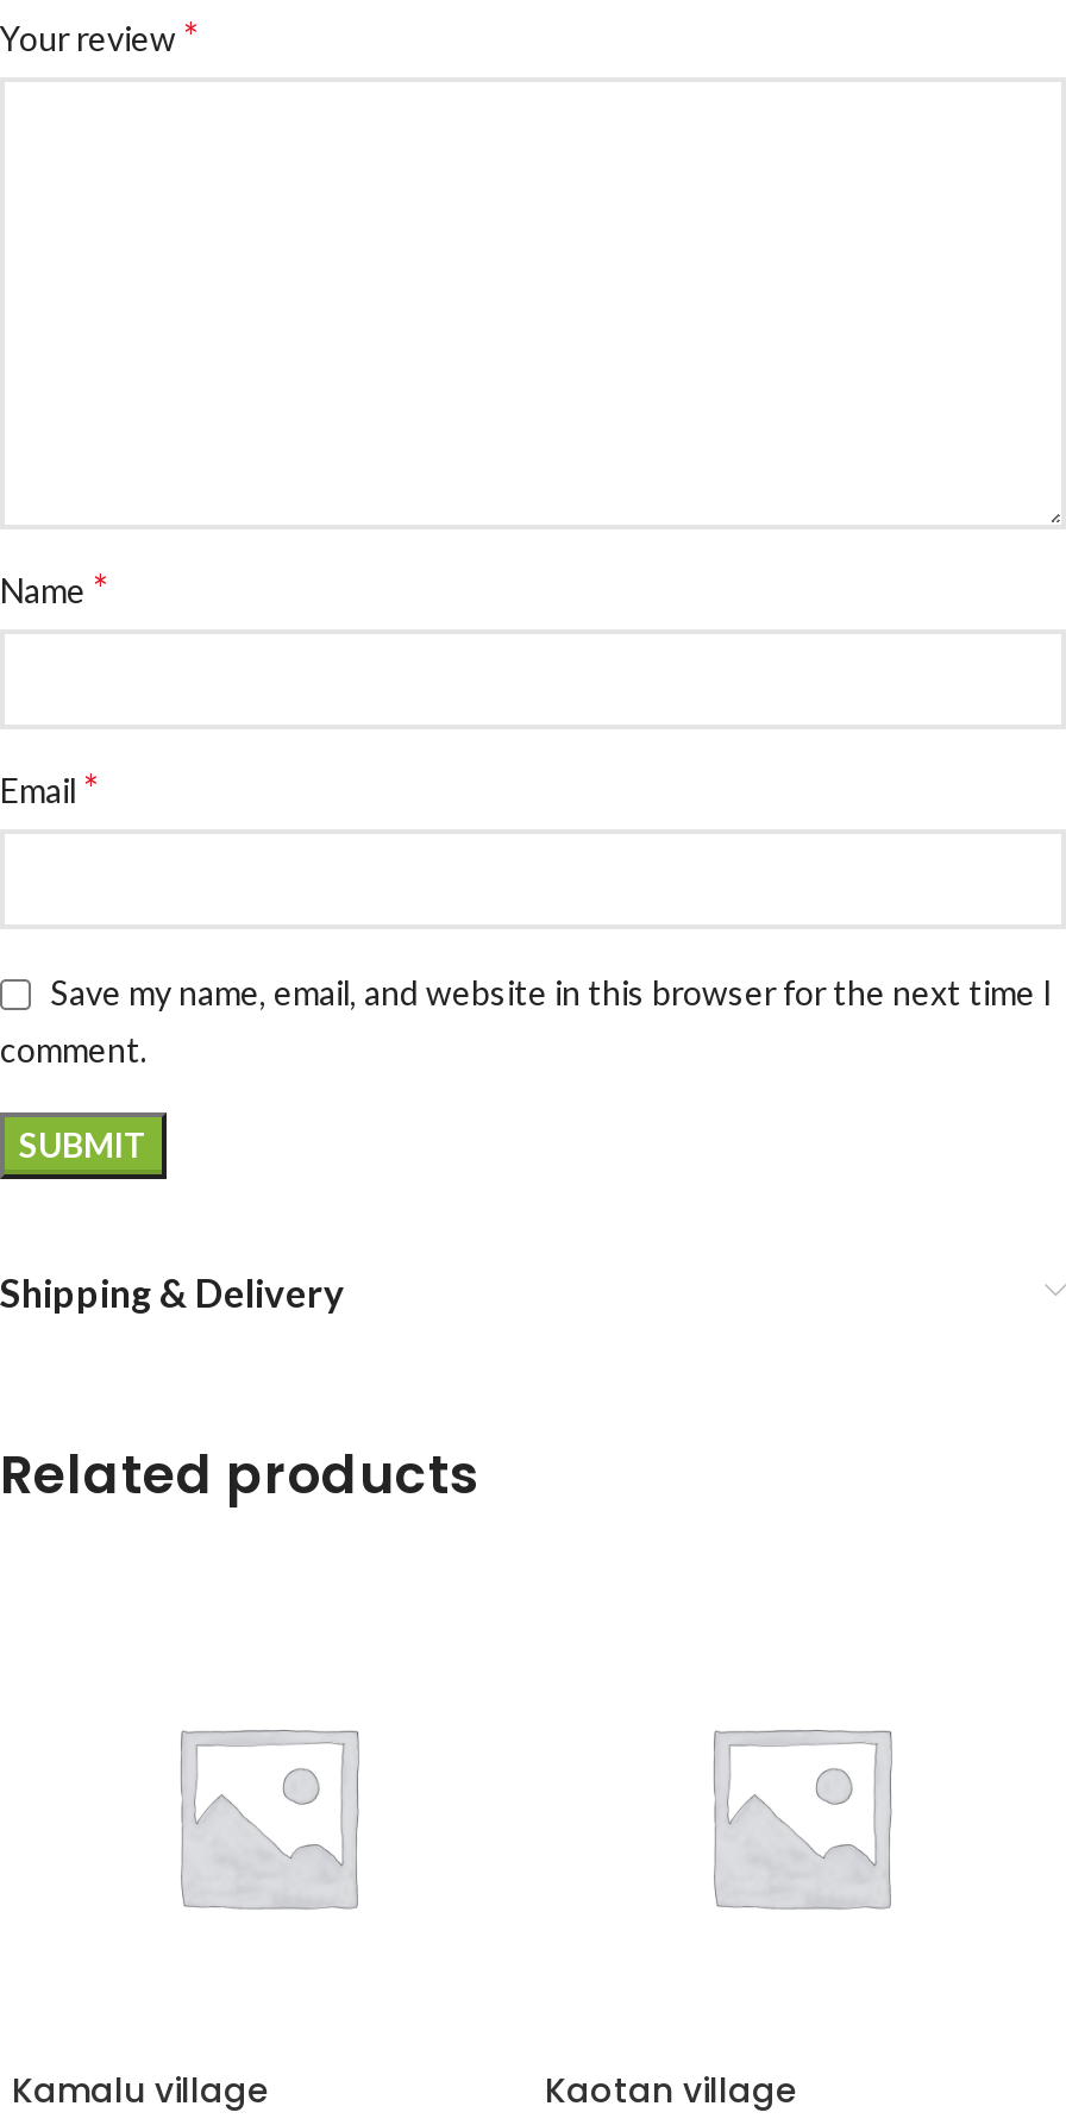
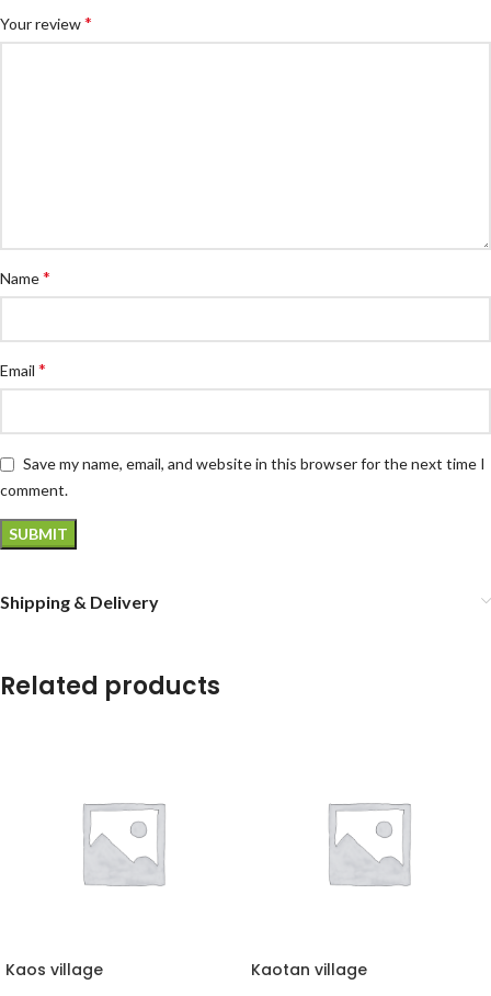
- Kamalu village
+ Kaos village
